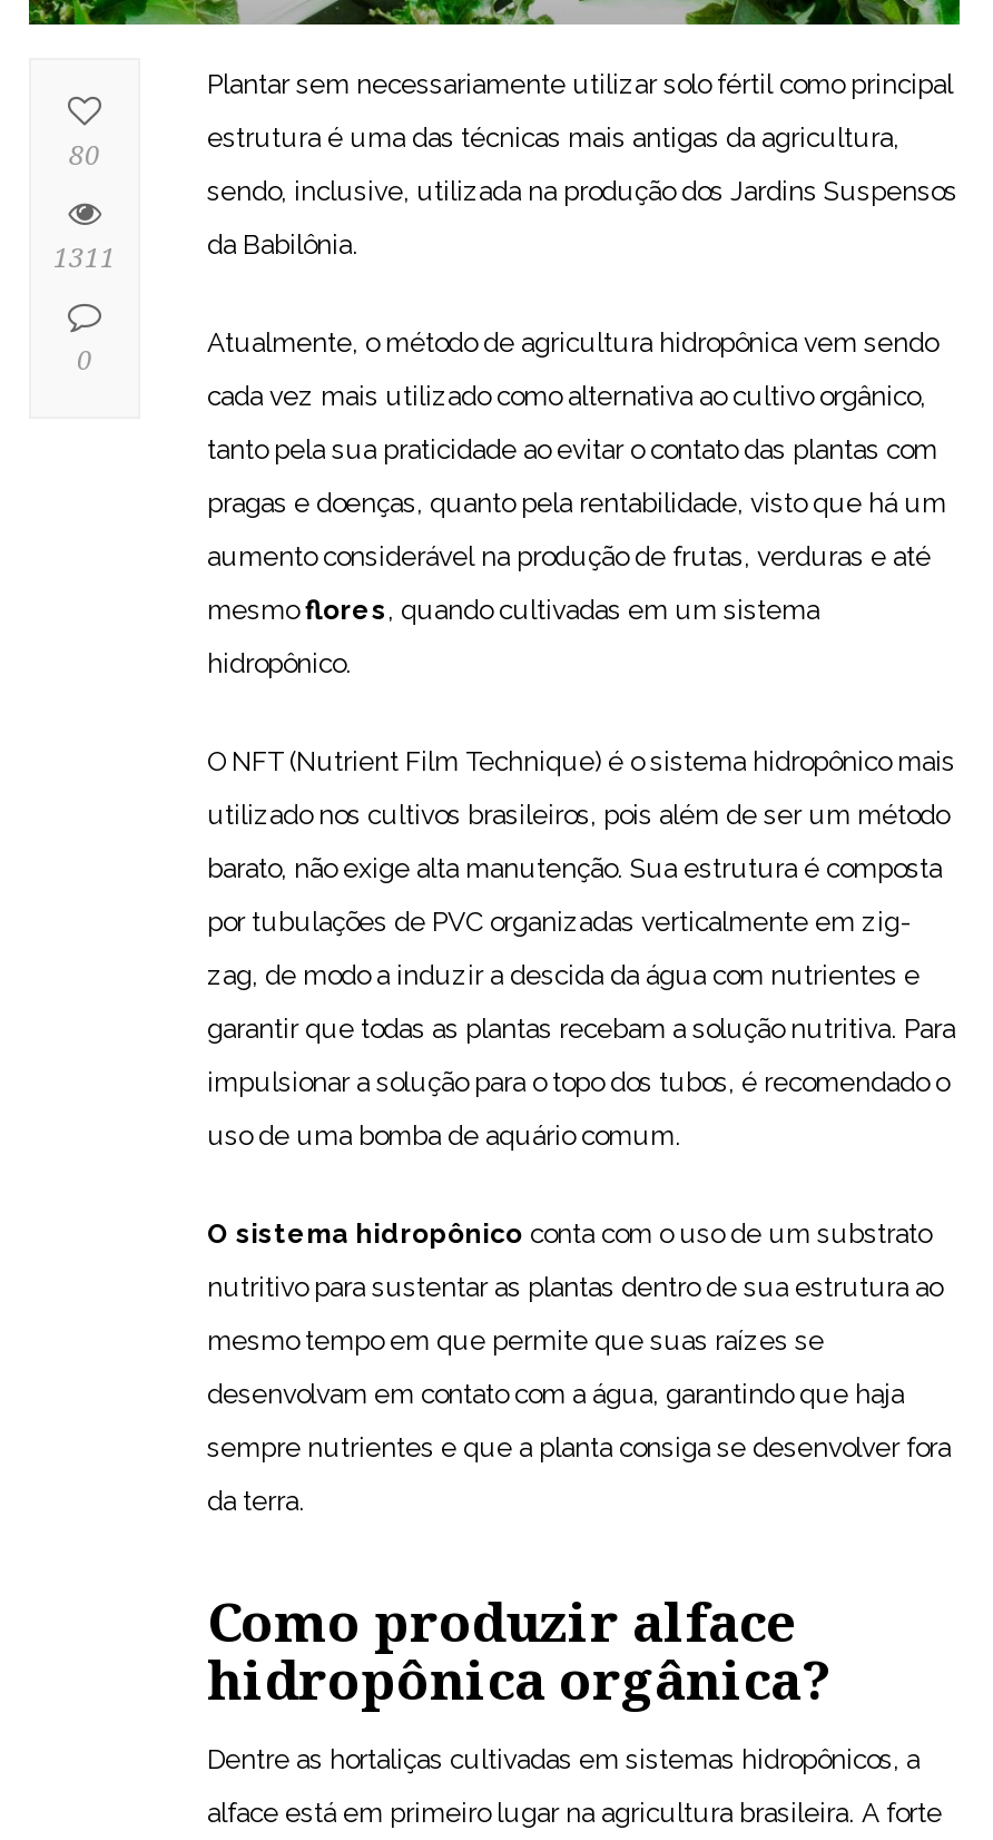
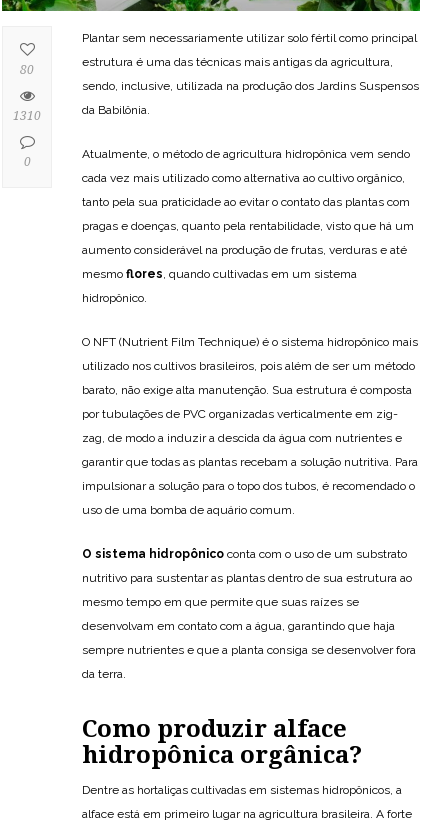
- 1311
+ 1310
